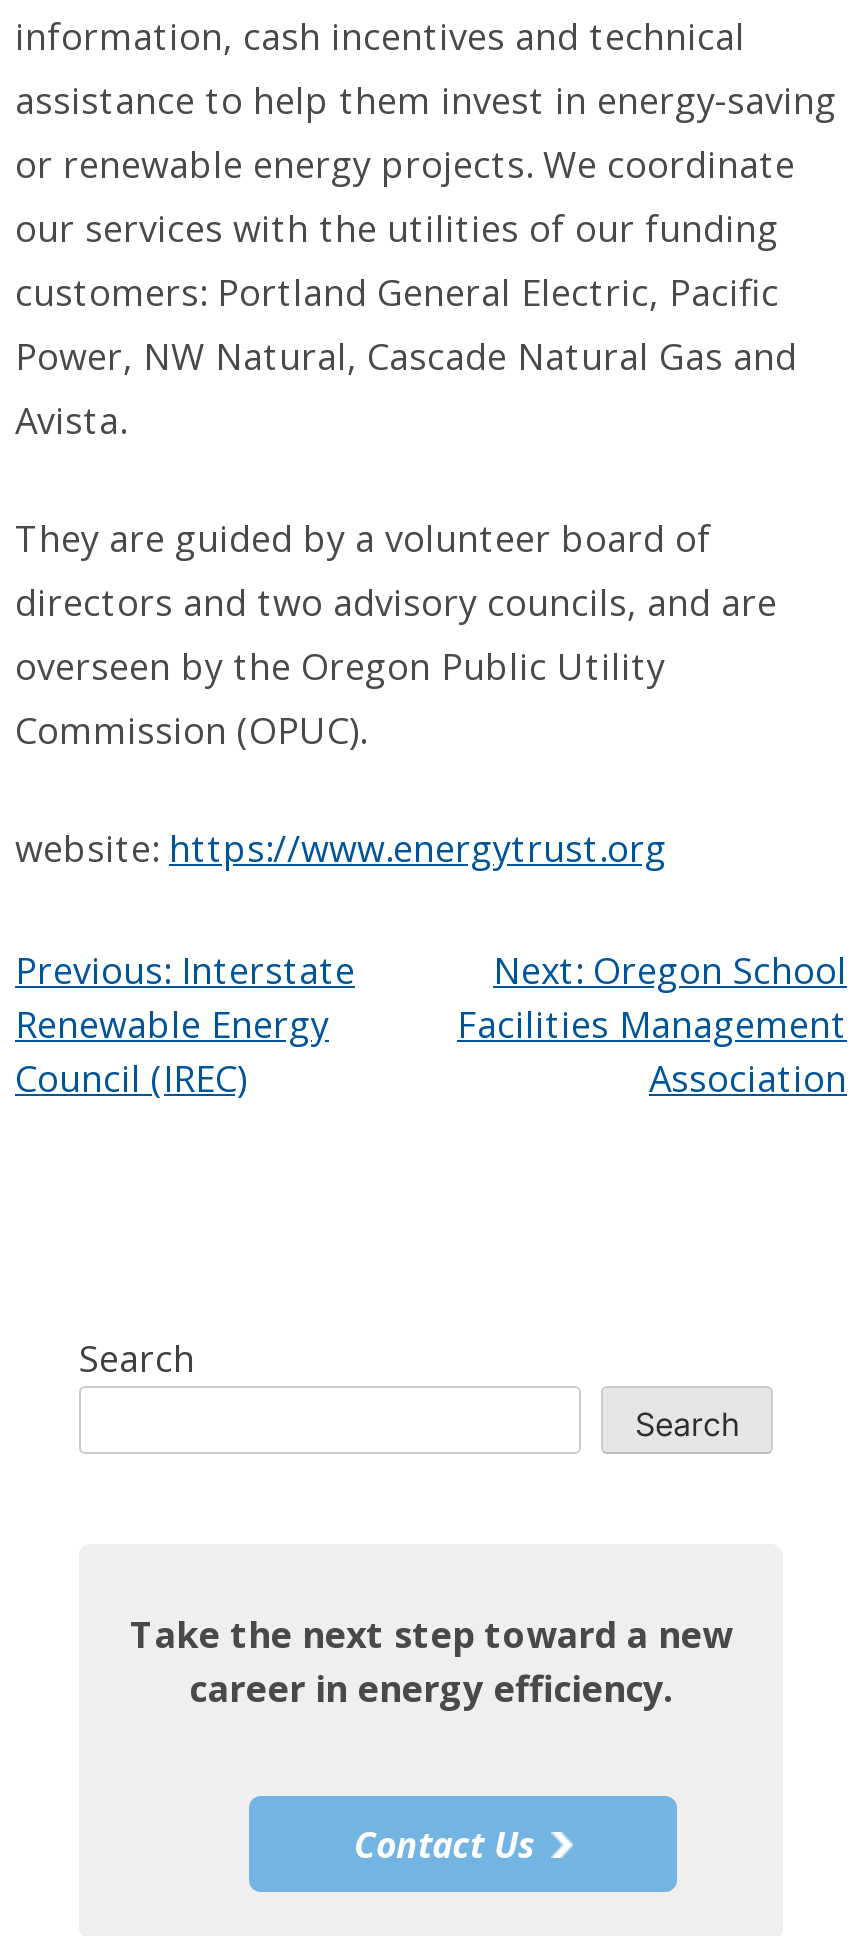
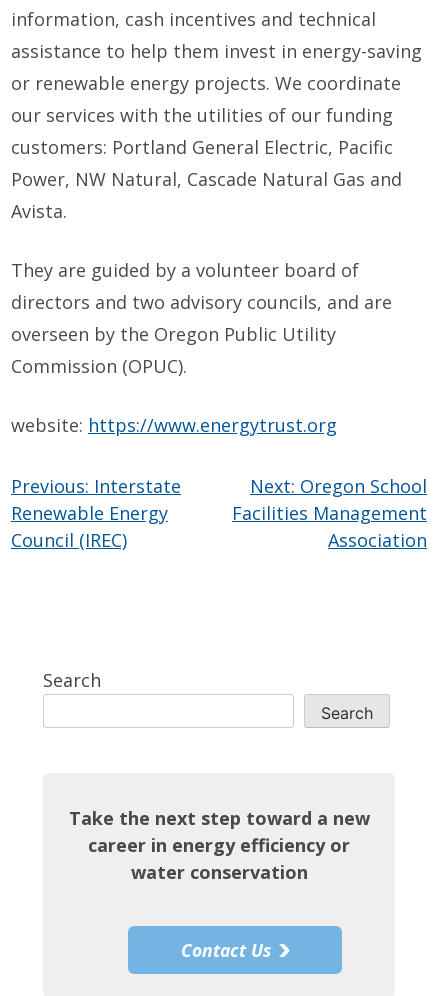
- career in energy efficiency.
+ career in energy efficiency or
+ water conservation
